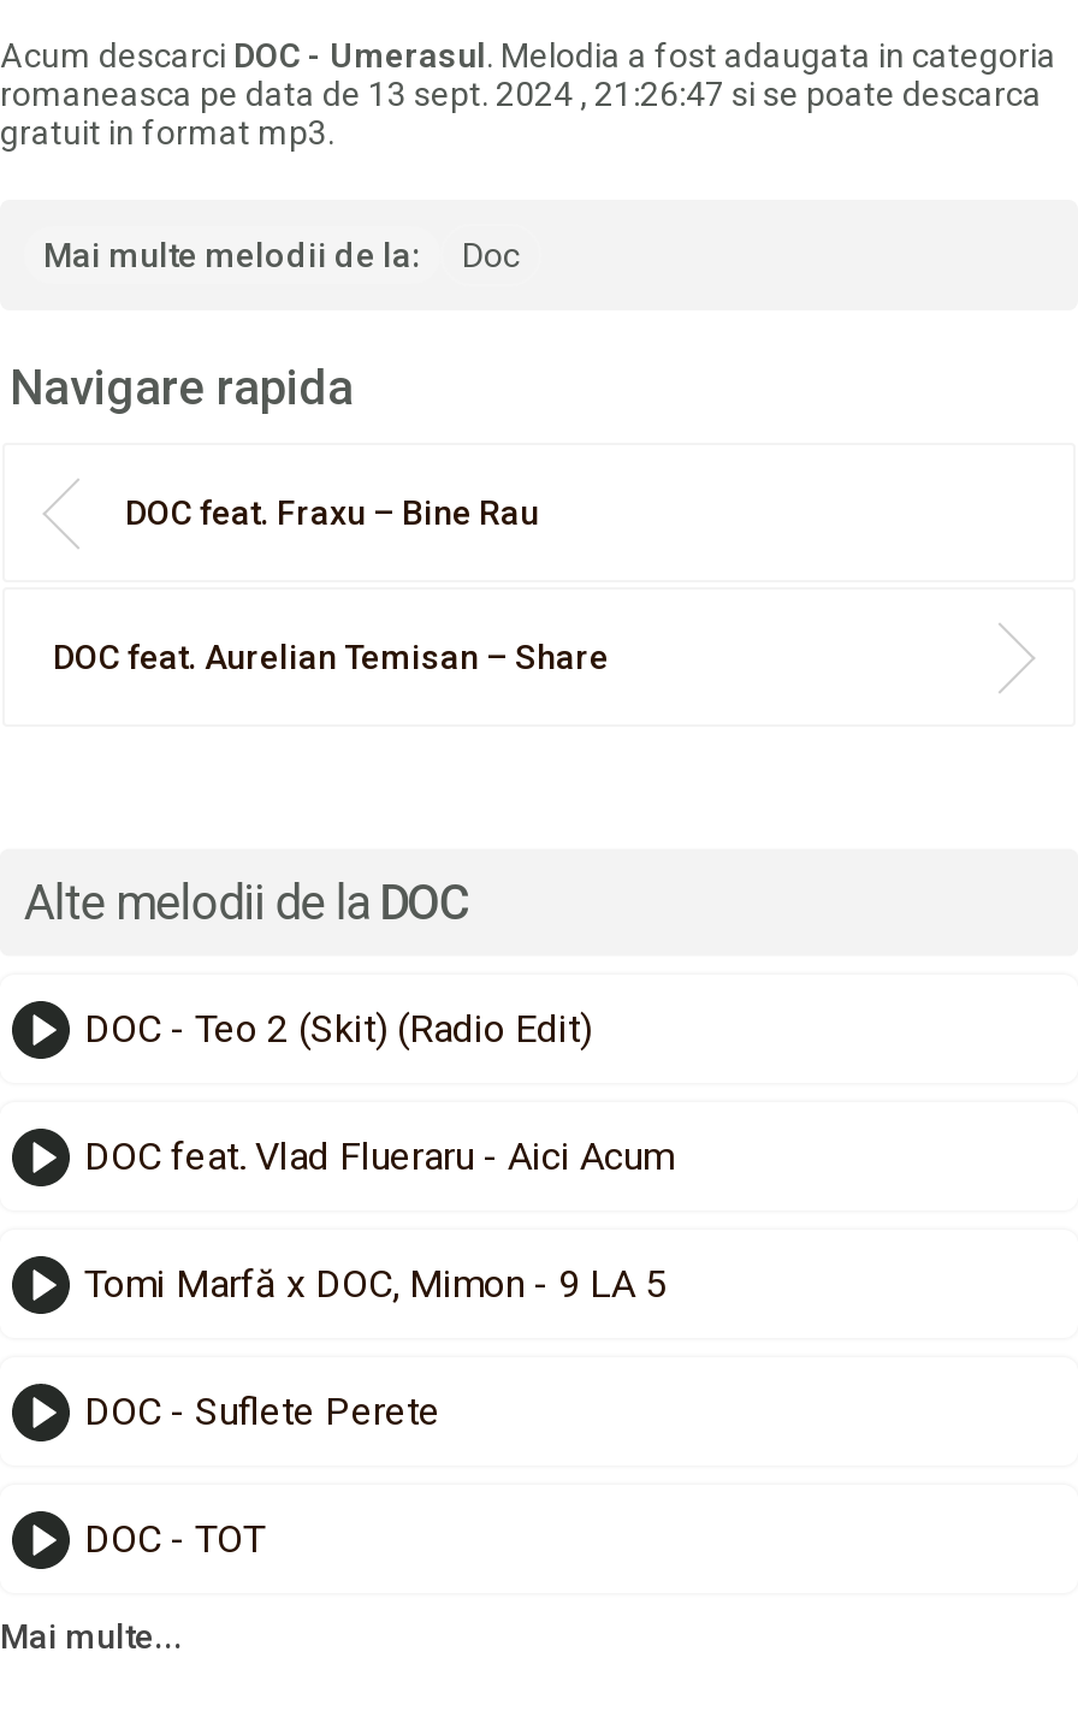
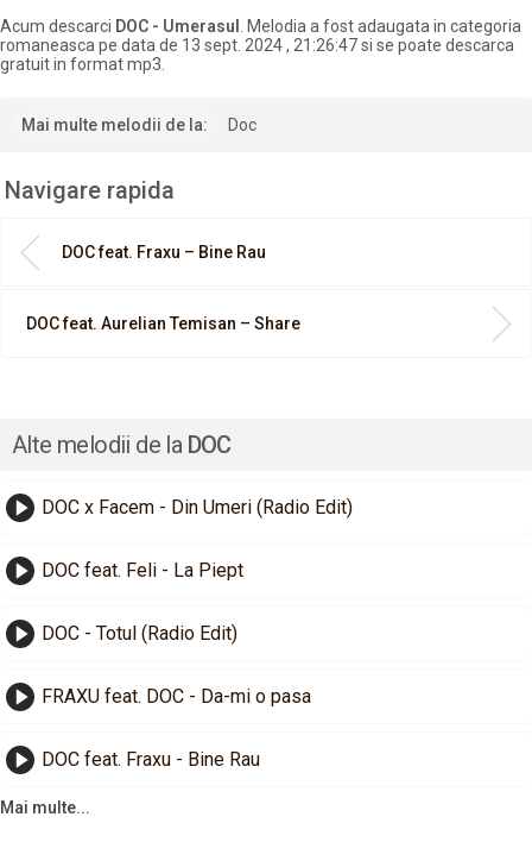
- DOC - Teo 2 (Skit) (Radio Edit)
+ DOC x Facem - Din Umeri (Radio Edit)

- DOC feat. Vlad Flueraru - Aici Acum
+ DOC feat. Feli - La Piept

- Tomi Marfă x DOC, Mimon - 9 LA 5
+ DOC - Totul (Radio Edit)

- DOC - Suflete Perete
+ FRAXU feat. DOC - Da-mi o pasa

- DOC - TOT
+ DOC feat. Fraxu - Bine Rau
